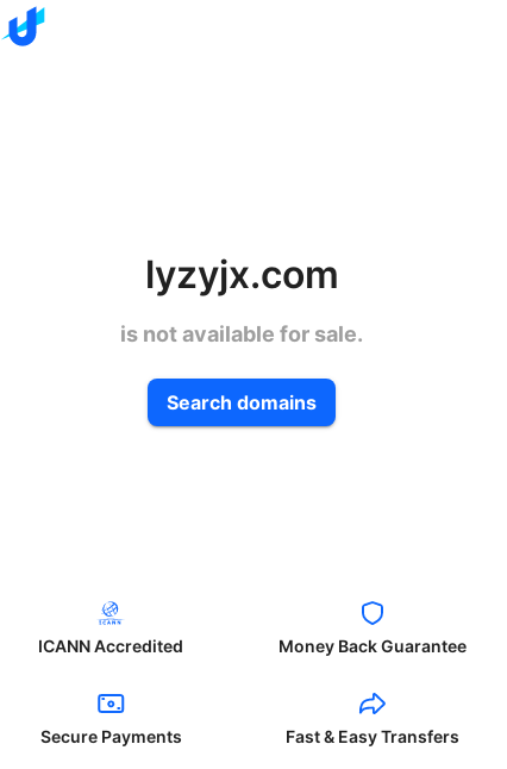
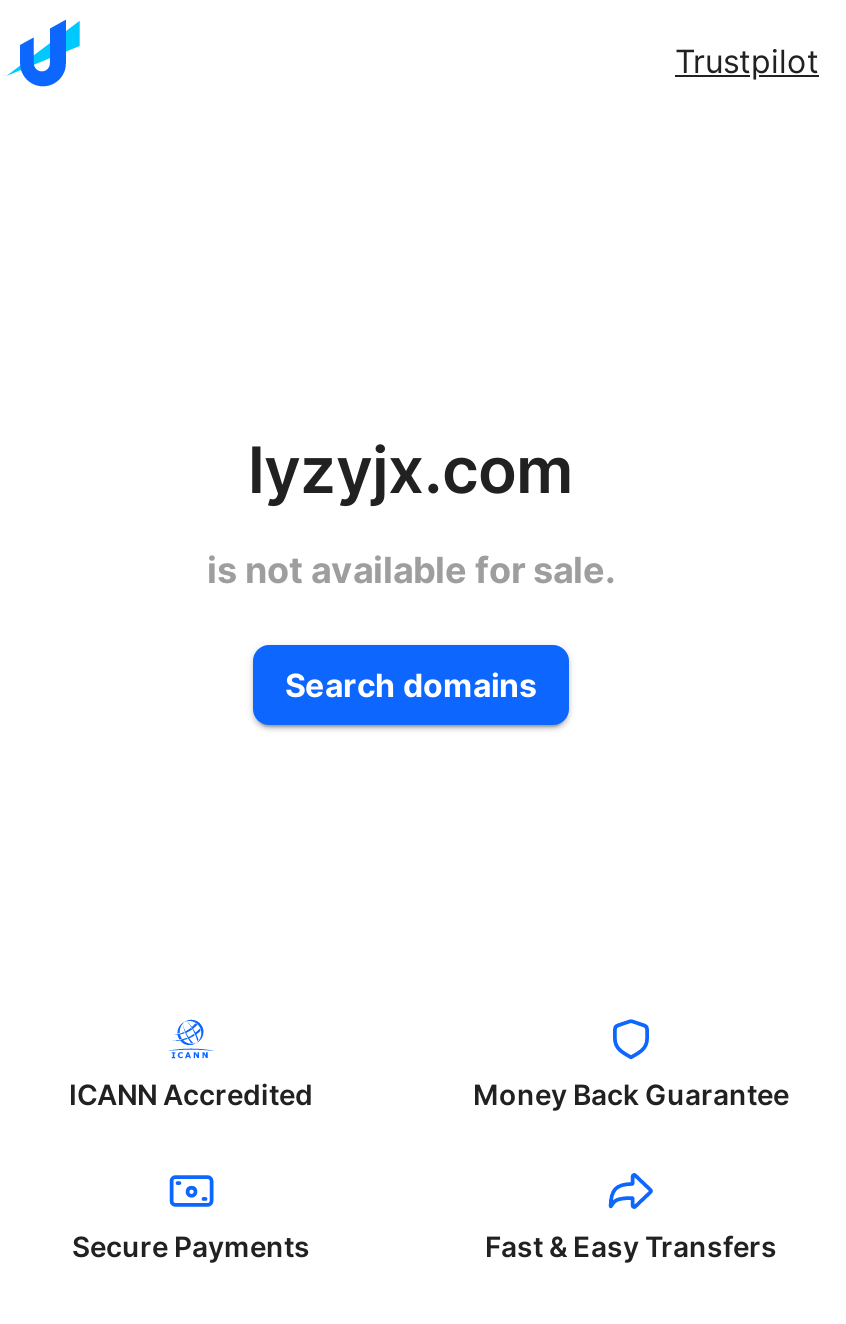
+ Trustpilot
